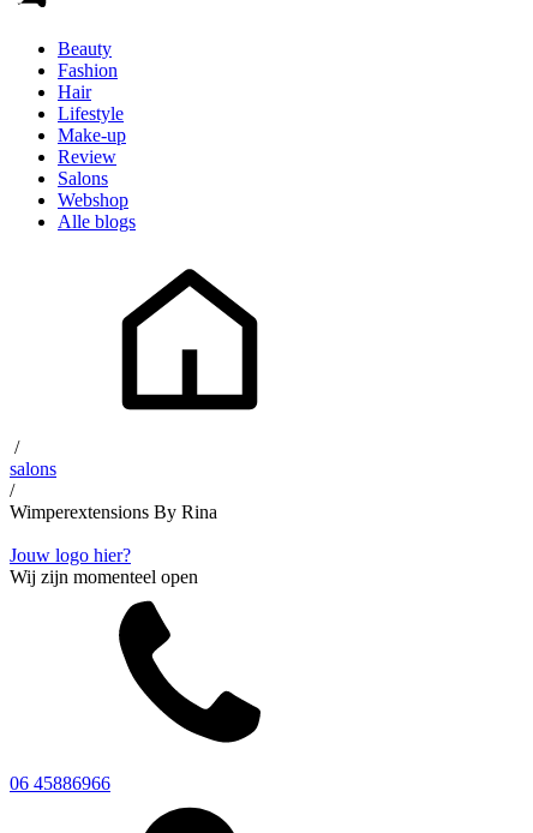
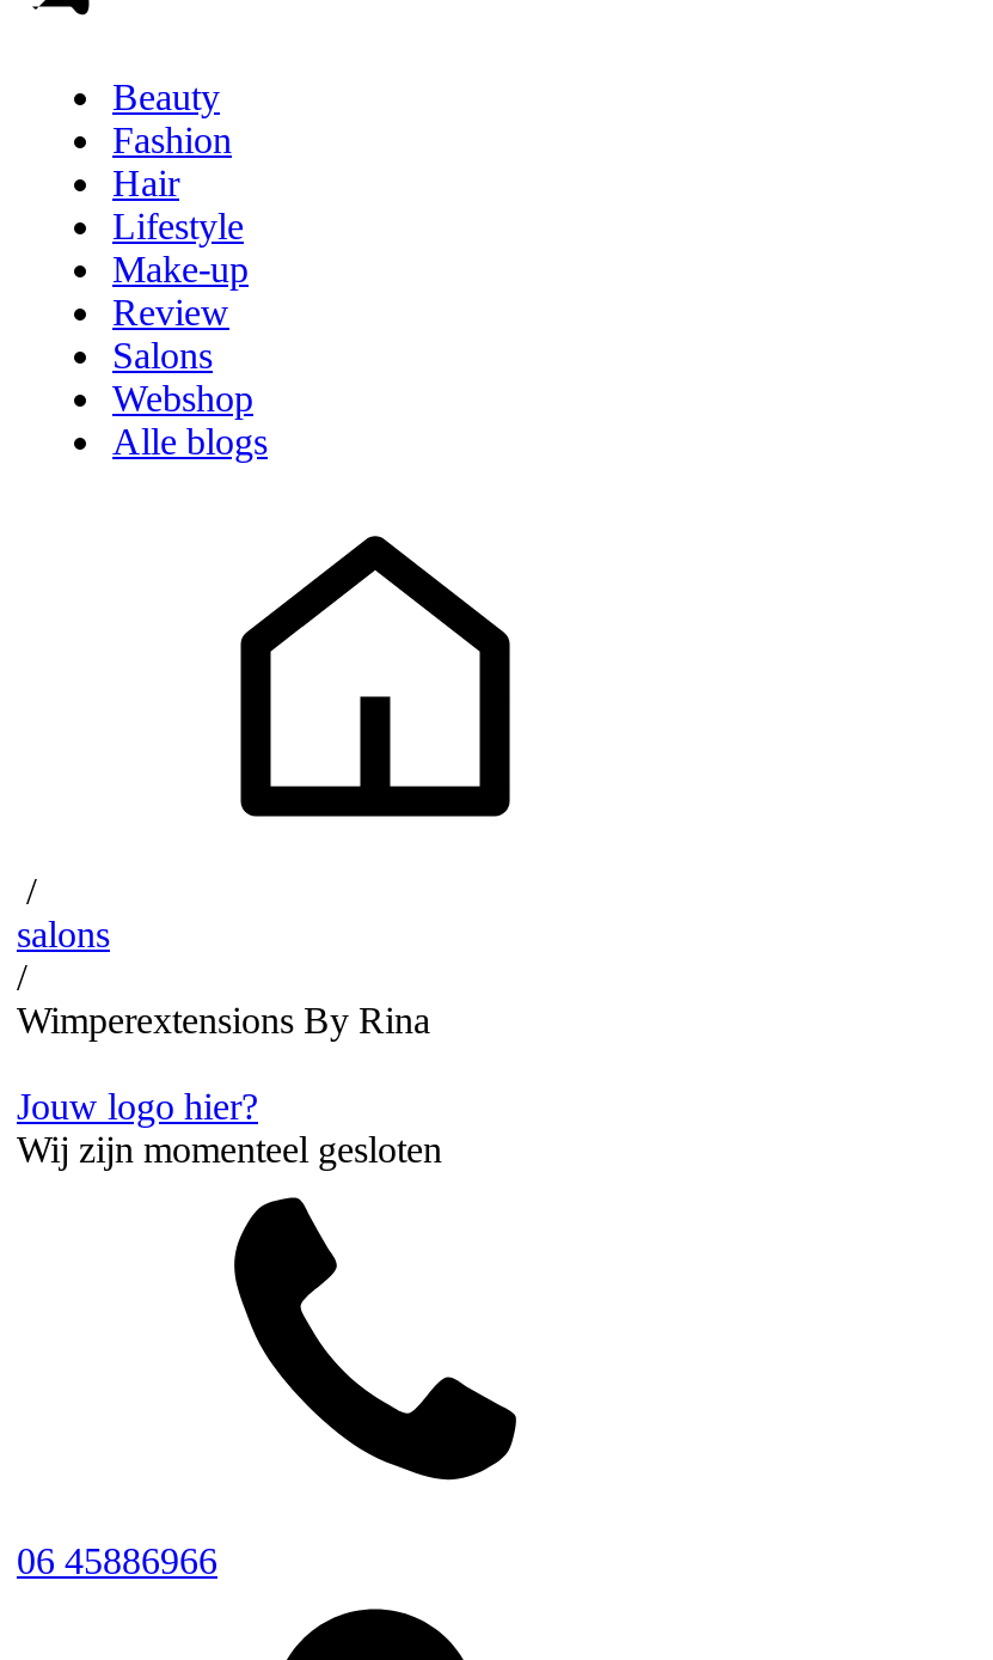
- Wij zijn momenteel open
+ Wij zijn momenteel gesloten
